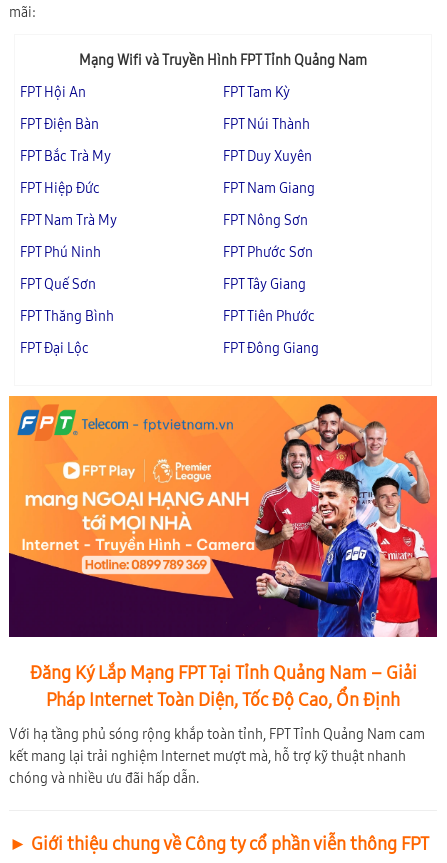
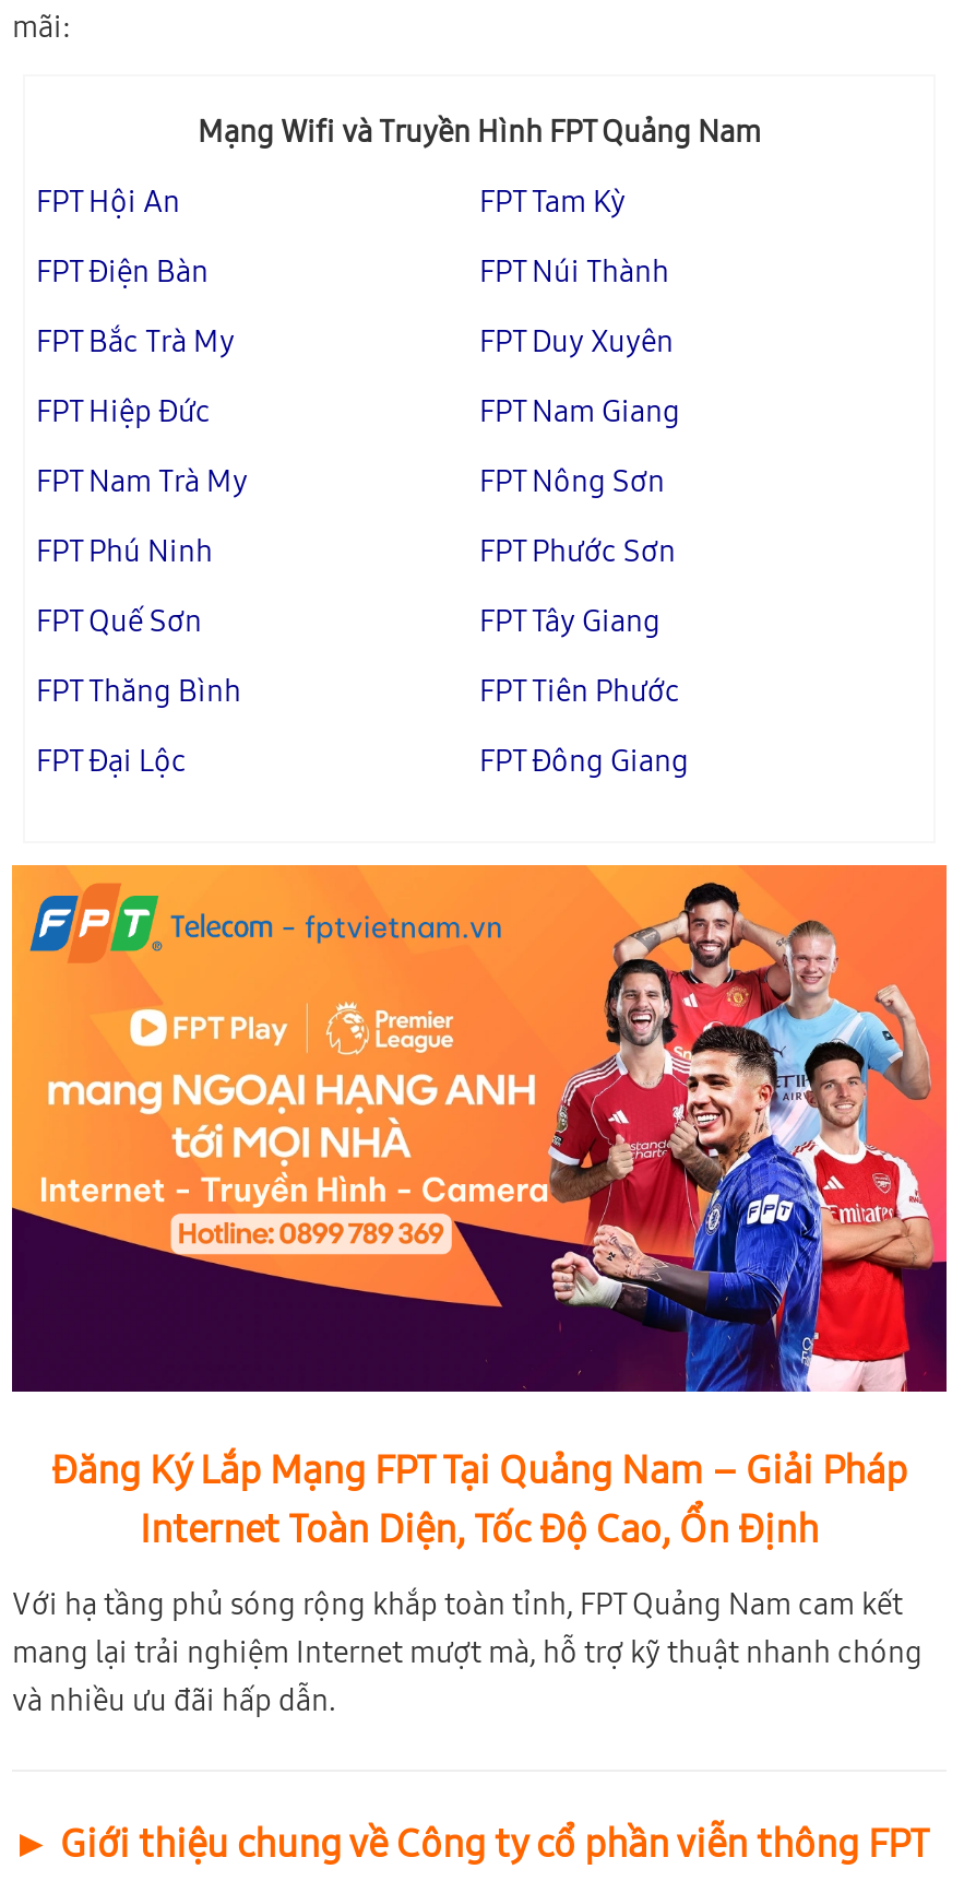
- Mạng Wifi và Truyền Hình FPT Tỉnh Quảng Nam
+ Mạng Wifi và Truyền Hình FPT Quảng Nam

- Đăng Ký Lắp Mạng FPT Tại Tỉnh Quảng Nam – Giải
- Pháp Internet Toàn Diện, Tốc Độ Cao, Ổn Định
+ Đăng Ký Lắp Mạng FPT Tại Quảng Nam – Giải Pháp
+ Internet Toàn Diện, Tốc Độ Cao, Ổn Định

- Với hạ tầng phủ sóng rộng khắp toàn tỉnh, FPT Tỉnh Quảng Nam cam
- kết mang lại trải nghiệm Internet mượt mà, hỗ trợ kỹ thuật nhanh
- chóng và nhiều ưu đãi hấp dẫn.
+ Với hạ tầng phủ sóng rộng khắp toàn tỉnh, FPT Quảng Nam cam kết
+ mang lại trải nghiệm Internet mượt mà, hỗ trợ kỹ thuật nhanh chóng
+ và nhiều ưu đãi hấp dẫn.
